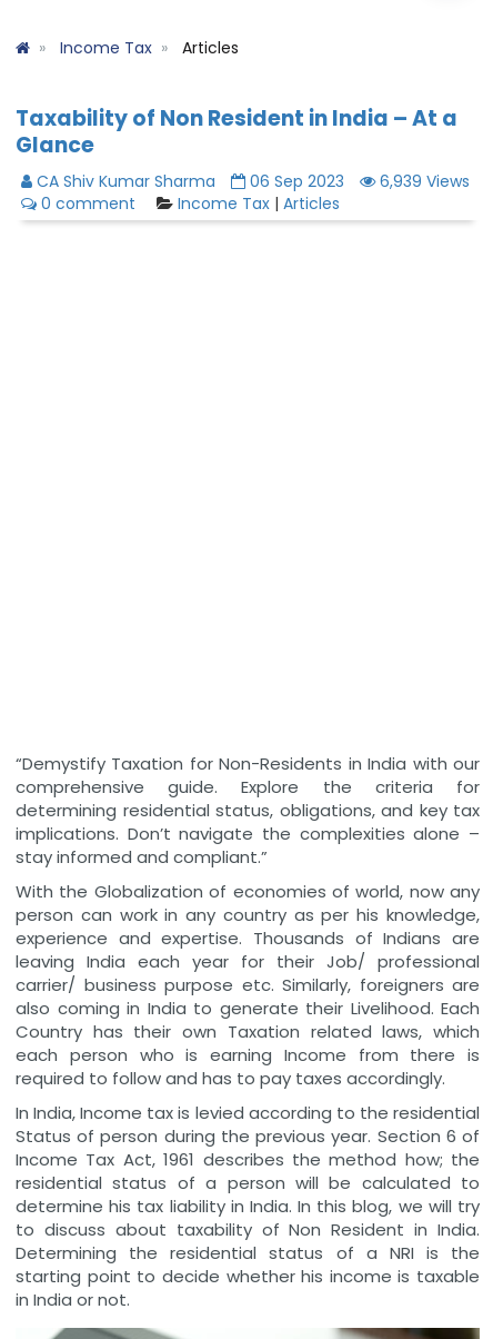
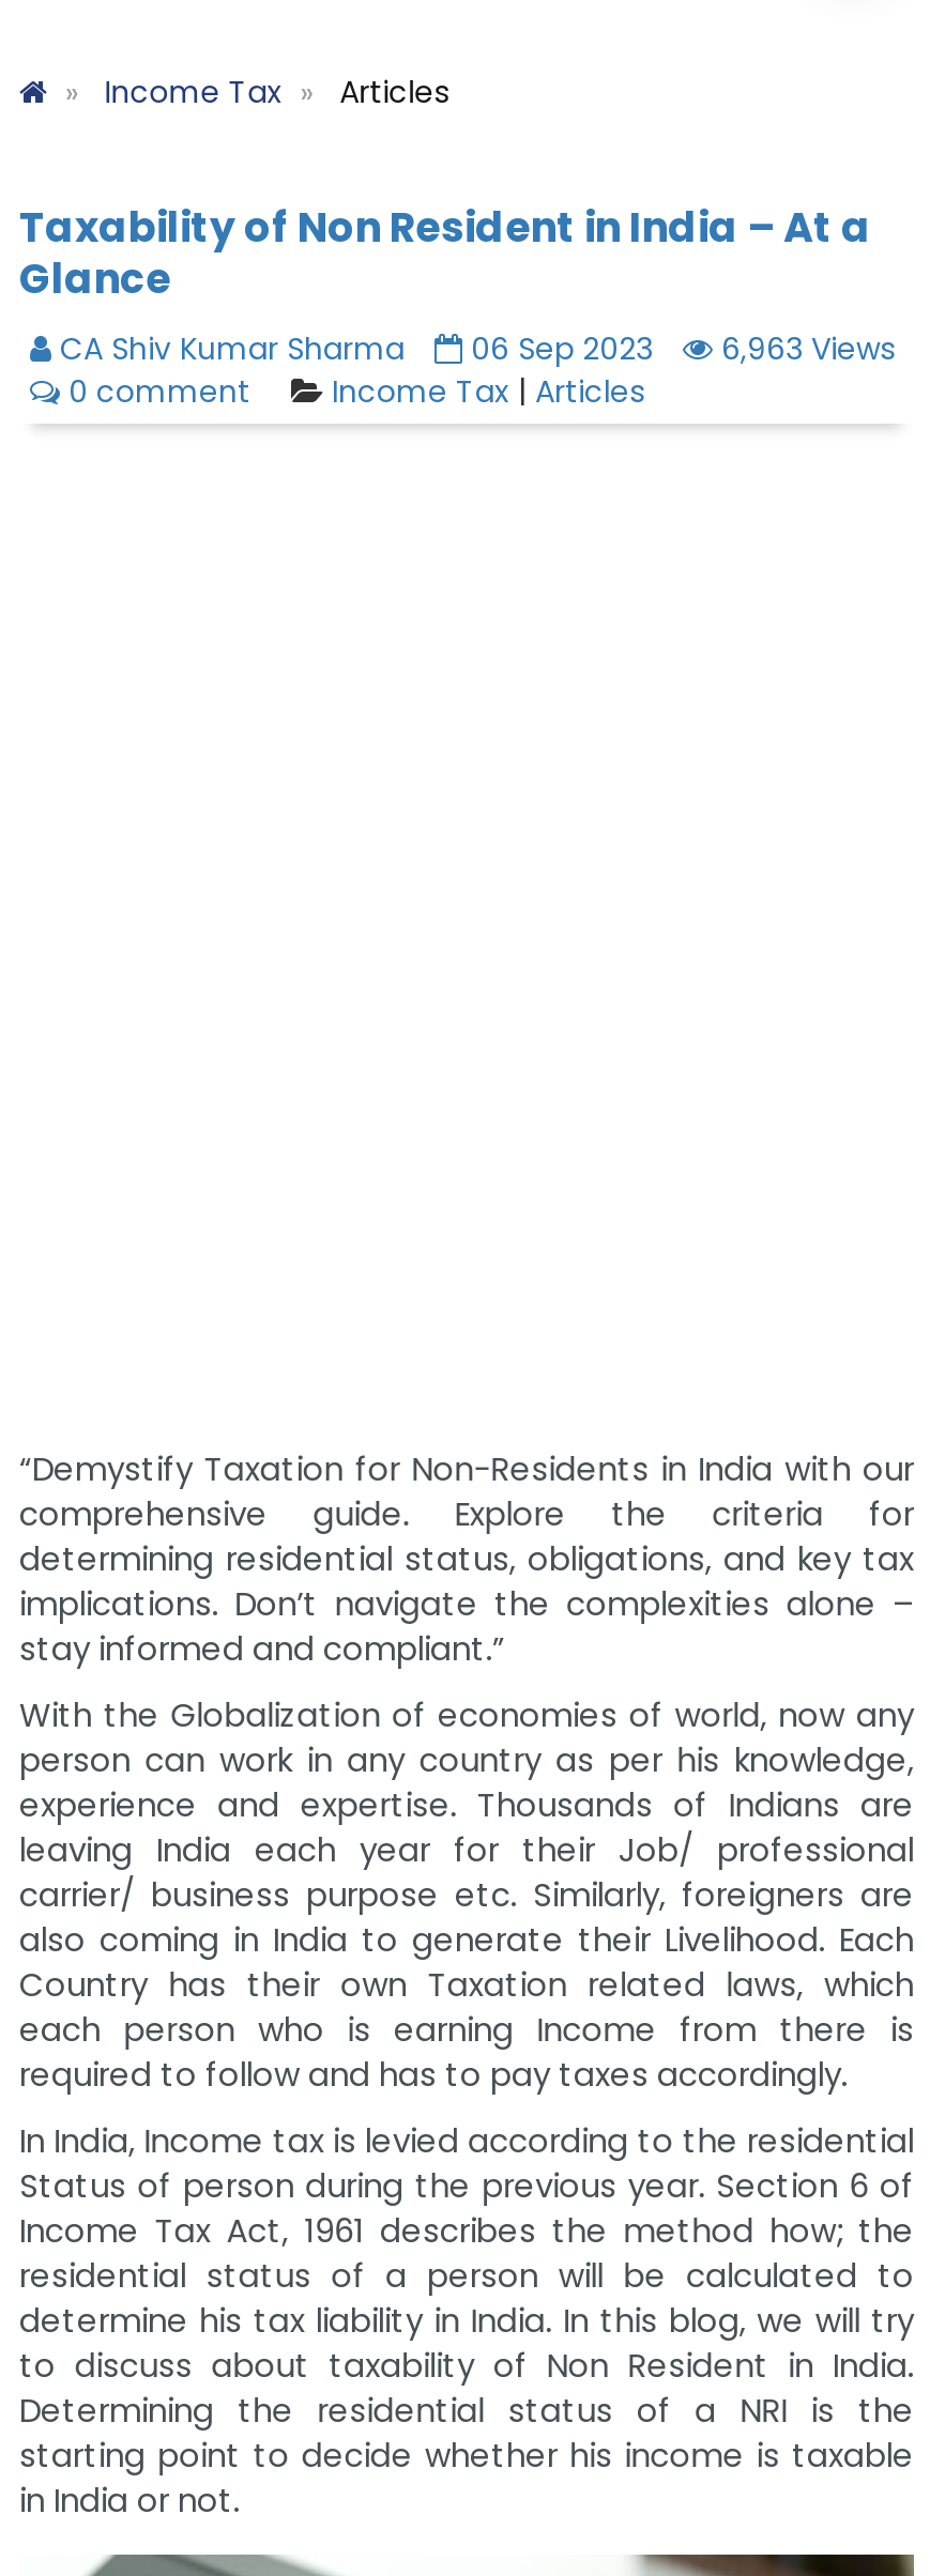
- CA Shiv Kumar Sharma 06 Sep 2023 6,939 Views
+ CA Shiv Kumar Sharma 06 Sep 2023 6,963 Views
